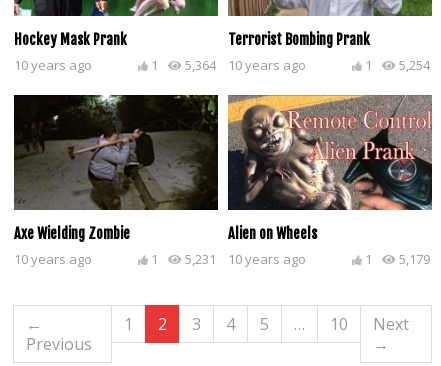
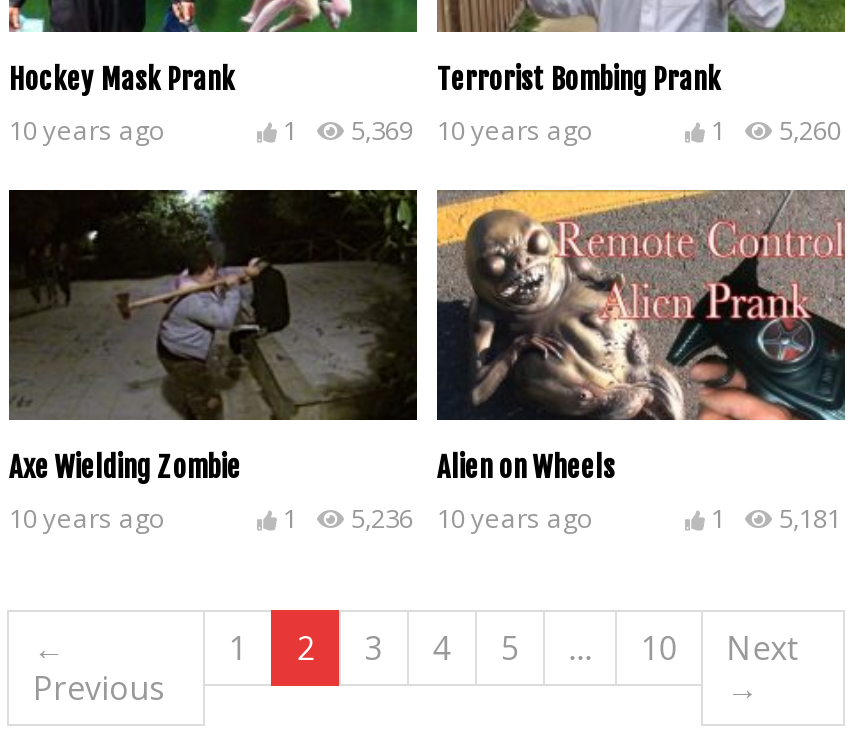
- 1 5,364 10 years ago
+ 1 5,369 10 years ago

- 1 5,254
+ 1 5,260

- 1 5,231 10 years ago
+ 1 5,236 10 years ago

- 1 5,179
+ 1 5,181
